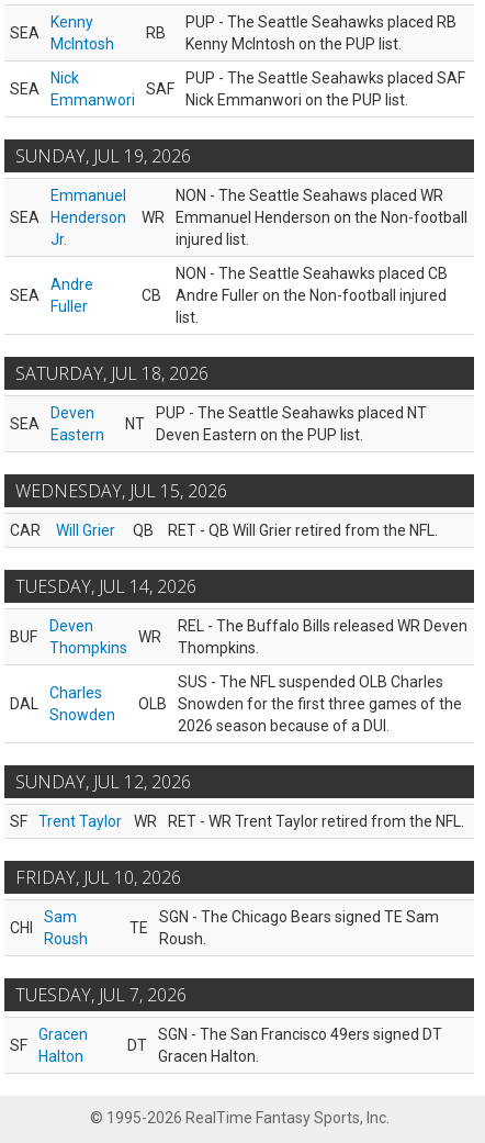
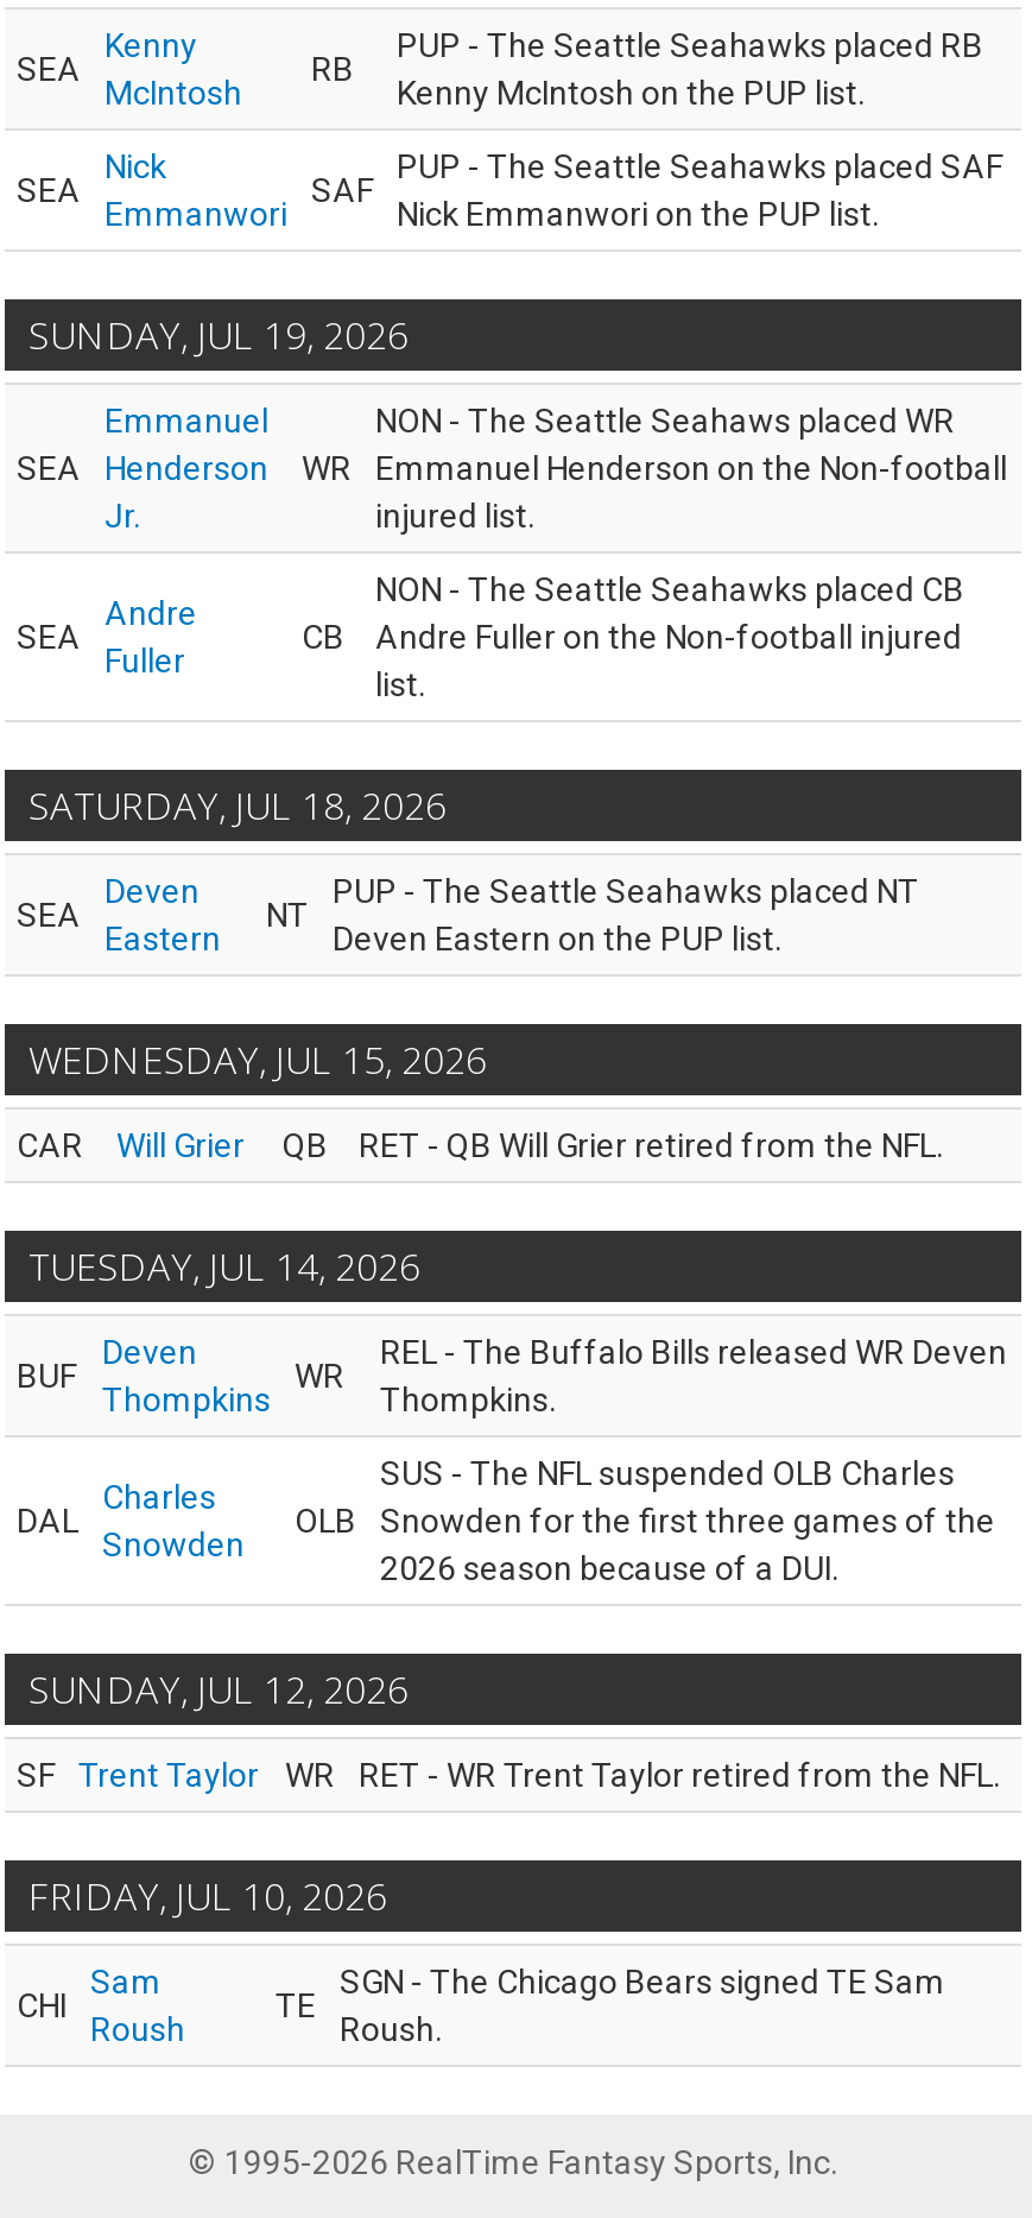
- TUESDAY, JUL 7, 2026
- SF

- Gracen
- Halton

- SGN - The San Francisco 49ers signed DT
- Gracen Halton.

- DT
